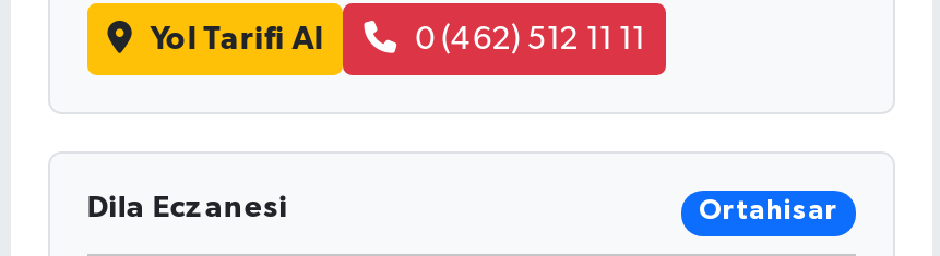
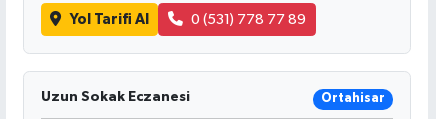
- 0 (462) 512 11 11
+ 0 (531) 778 77 89

- Dila Eczanesi
+ Uzun Sokak Eczanesi
